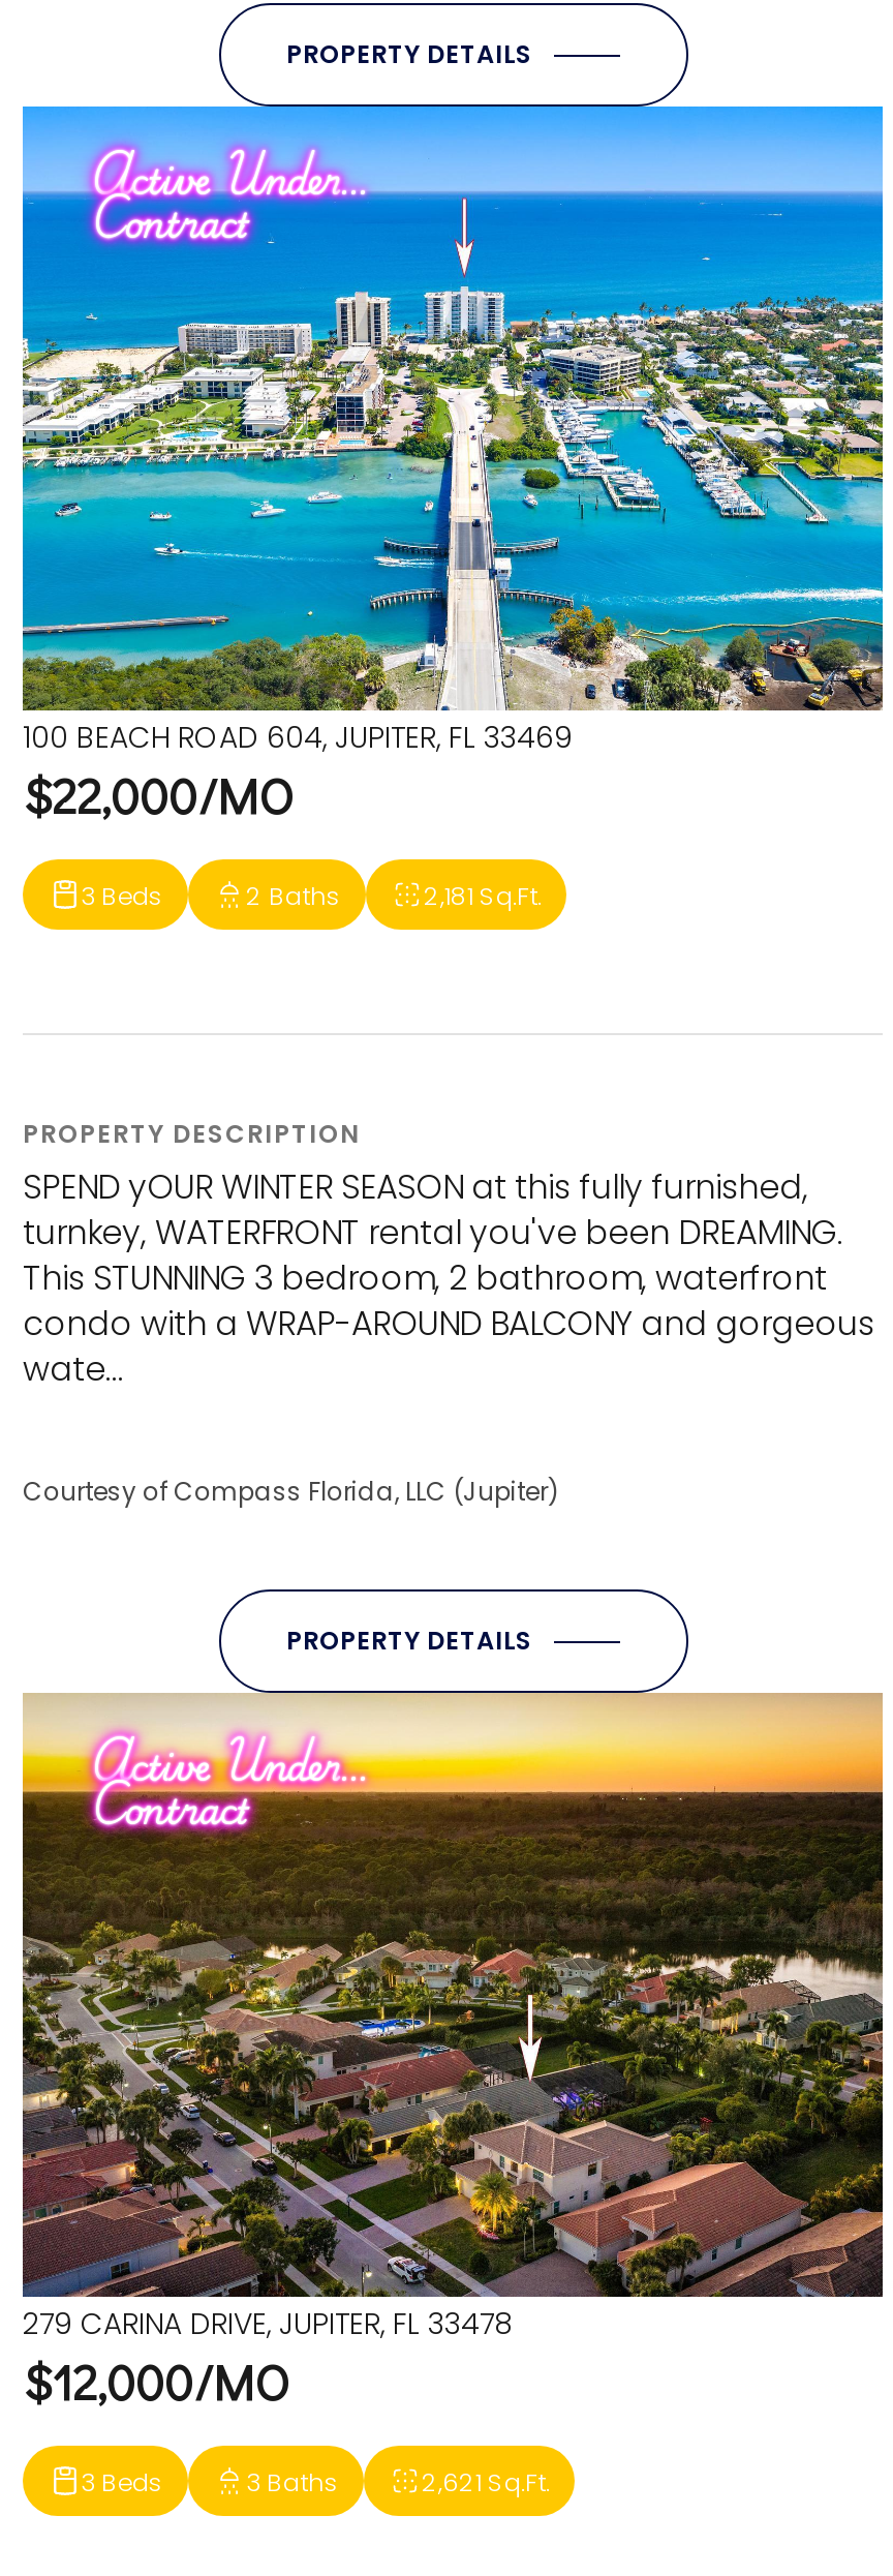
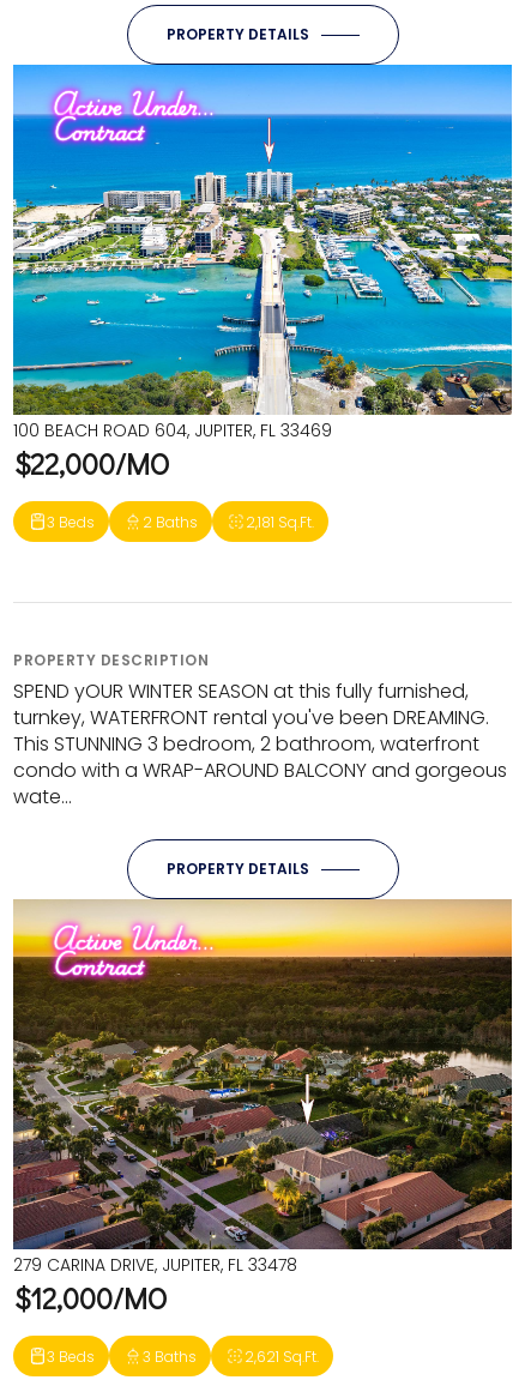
- Courtesy of Compass Florida, LLC (Jupiter)
